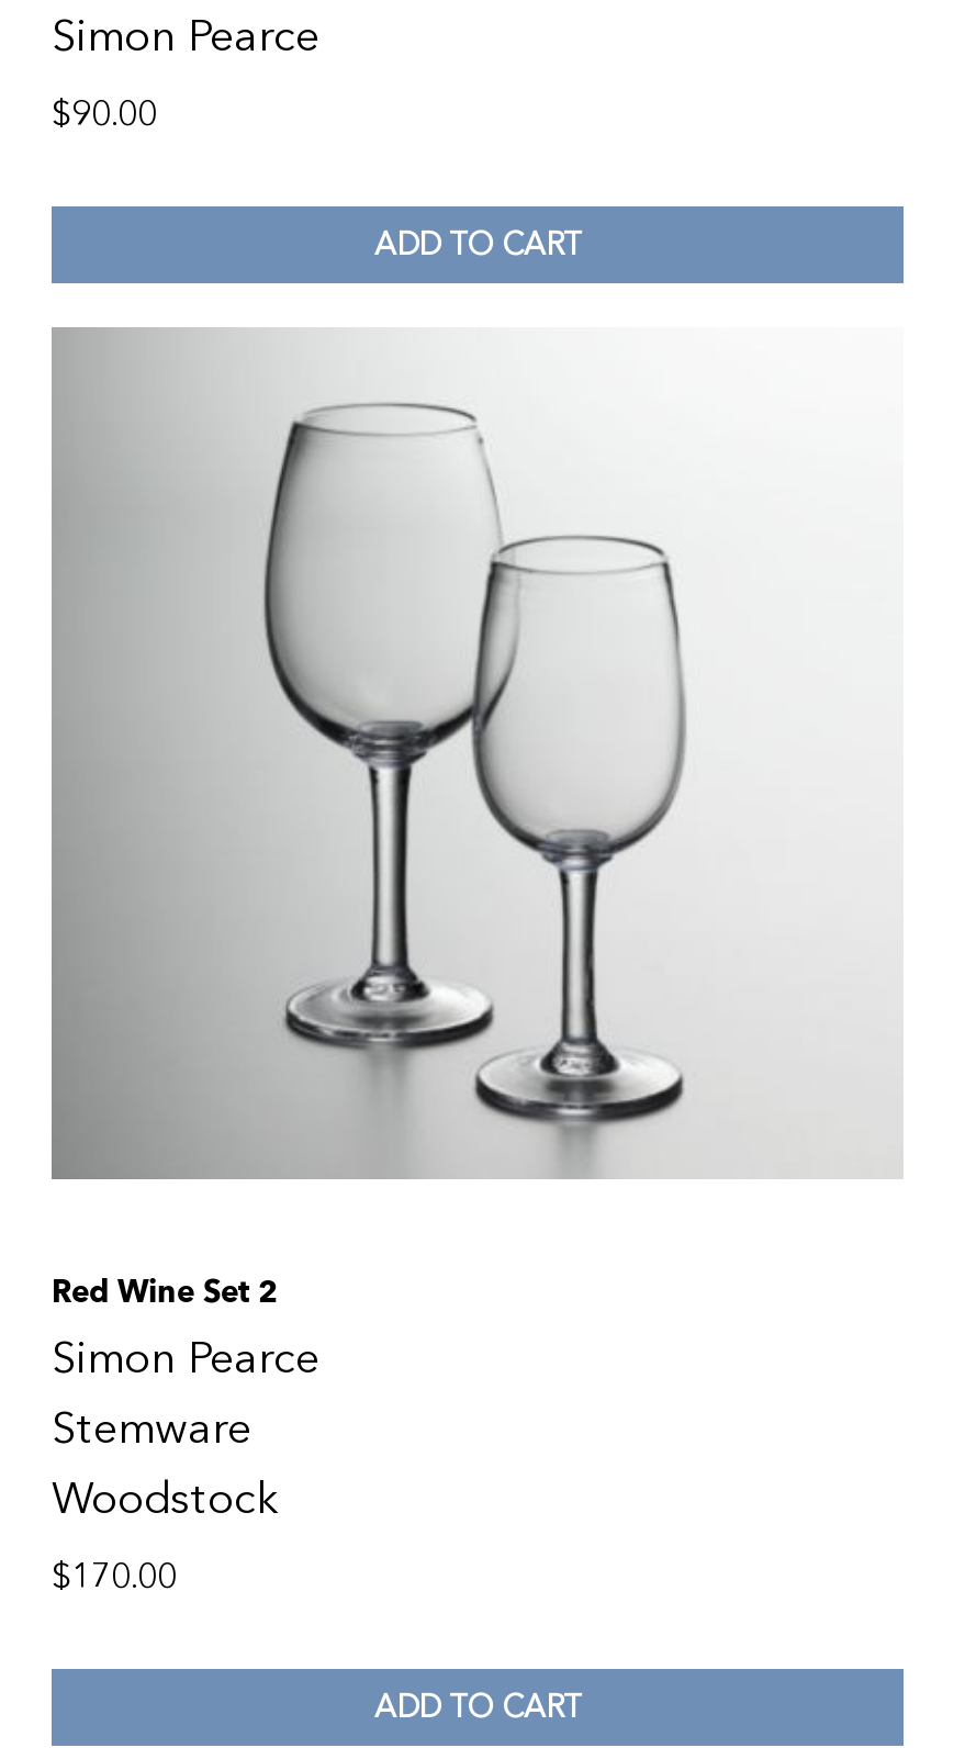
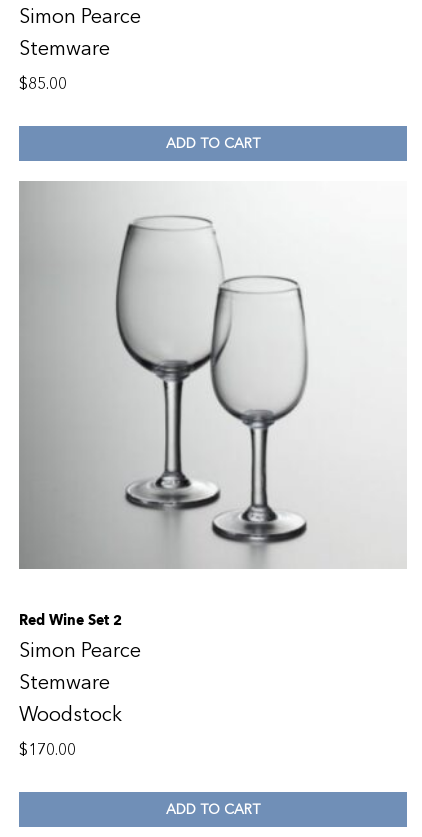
- $90.00
+ Stemware
+ $85.00
